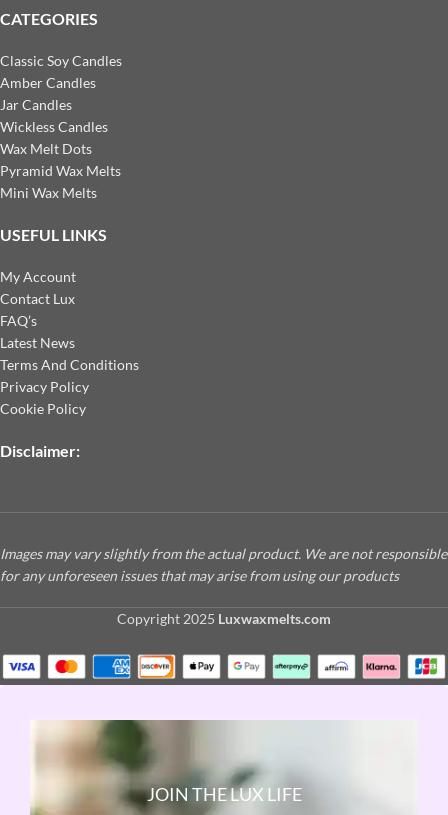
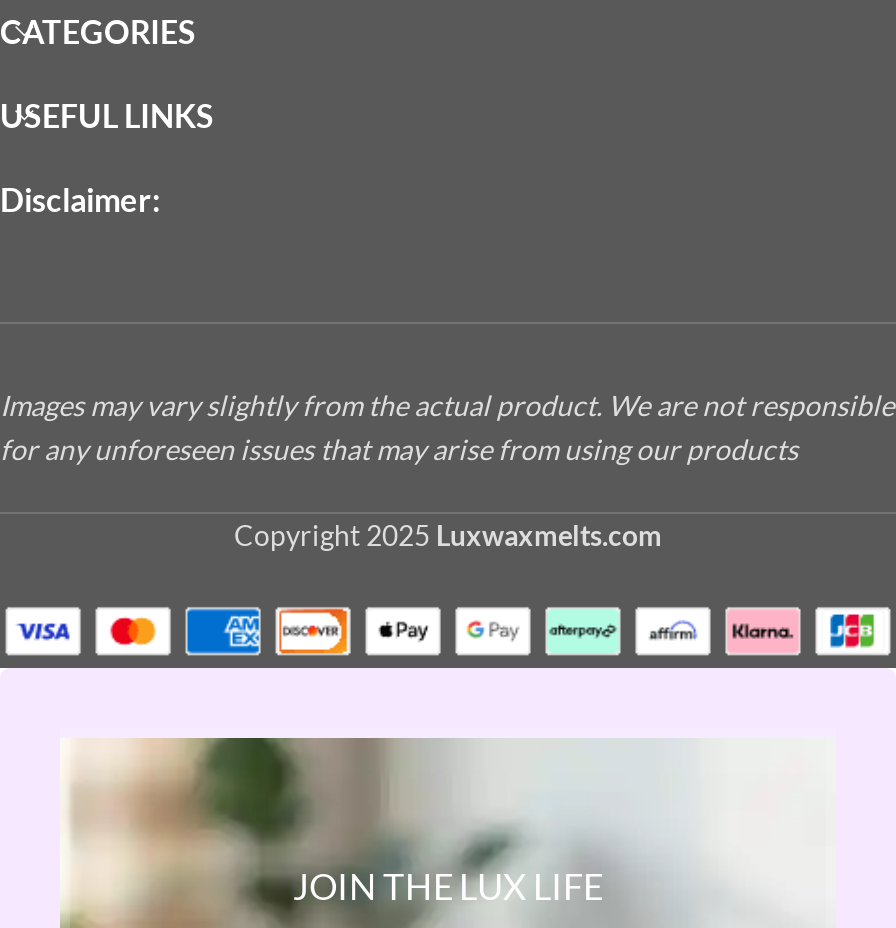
- Classic Soy Candles
- Amber Candles
- Jar Candles
- Wickless Candles
- Wax Melt Dots
- Pyramid Wax Melts
- Mini Wax Melts

- My Account
- Contact Lux
- FAQ’s
- Latest News
- Terms And Conditions
- Privacy Policy
- Cookie Policy
